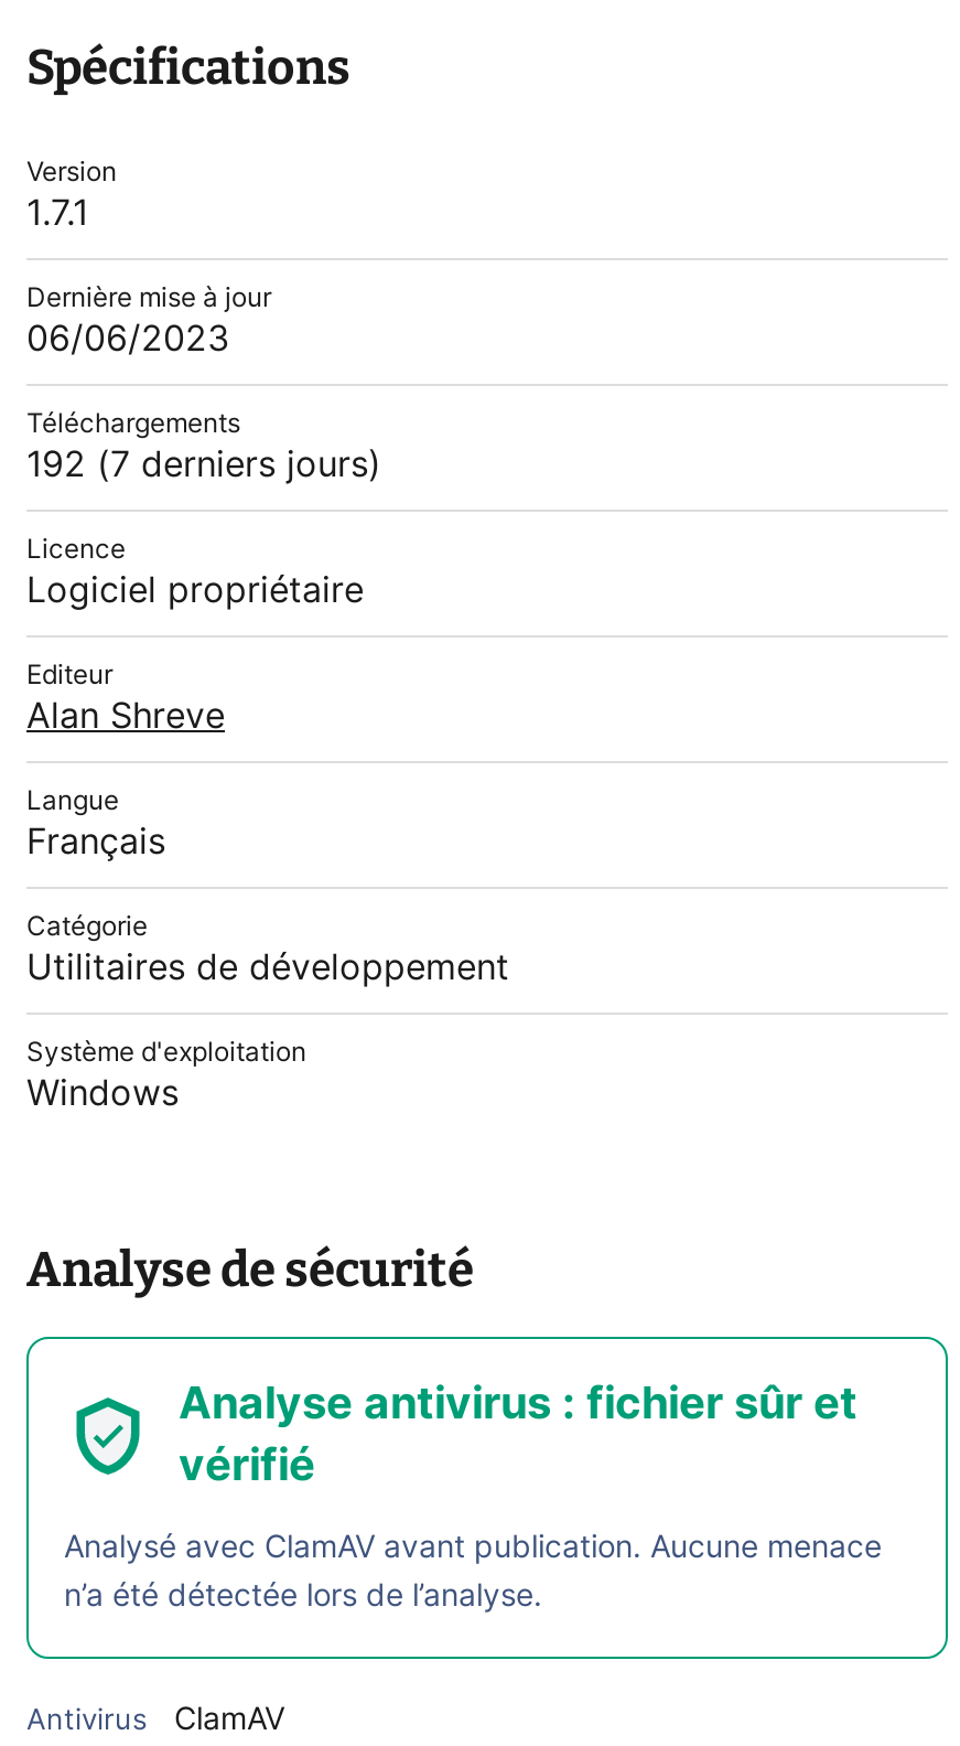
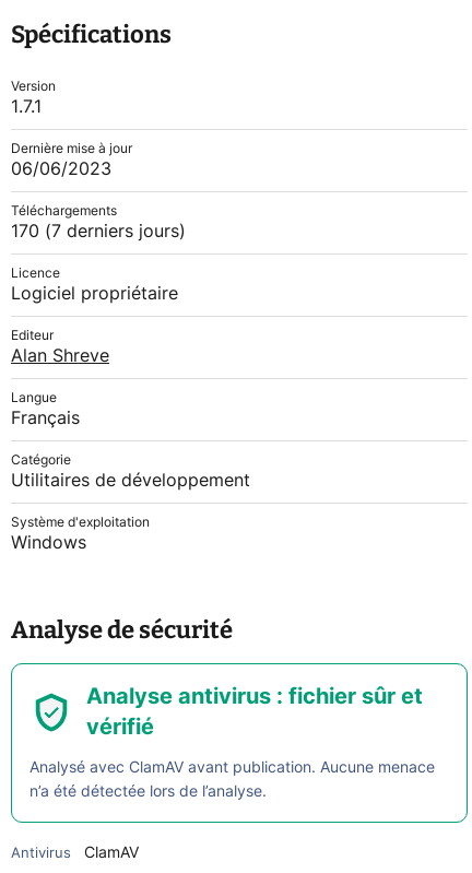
- 192 (7 derniers jours)
+ 170 (7 derniers jours)
